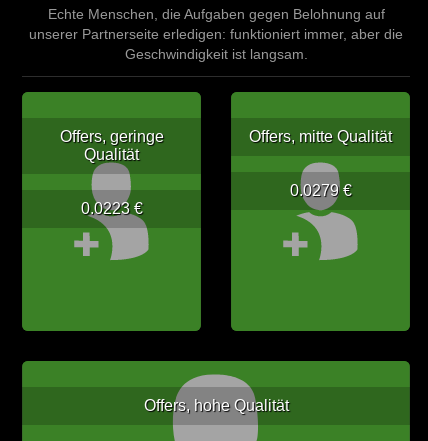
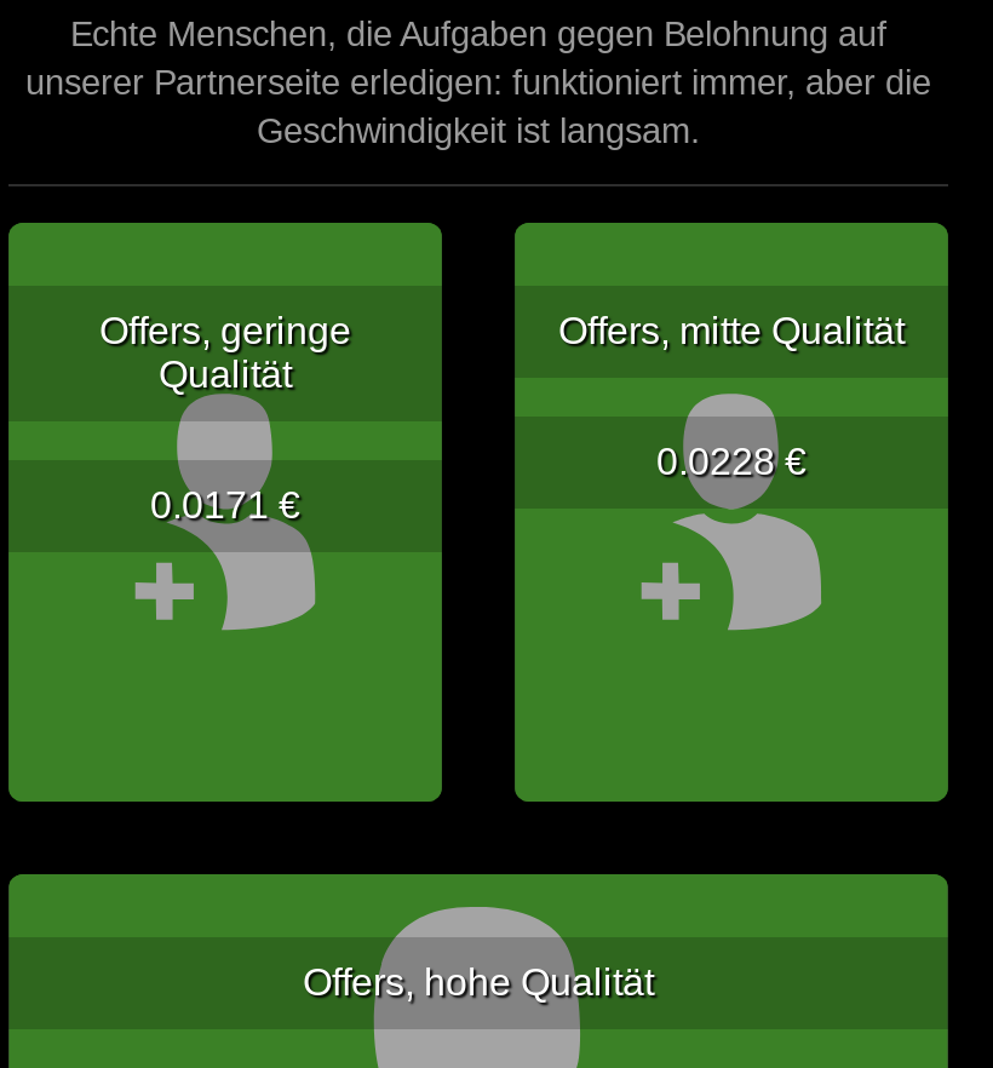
- 0.0279 €
+ 0.0228 €

- 0.0223 €
+ 0.0171 €
